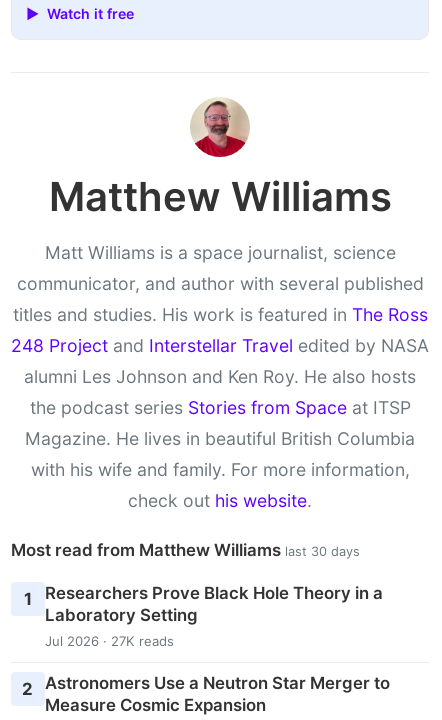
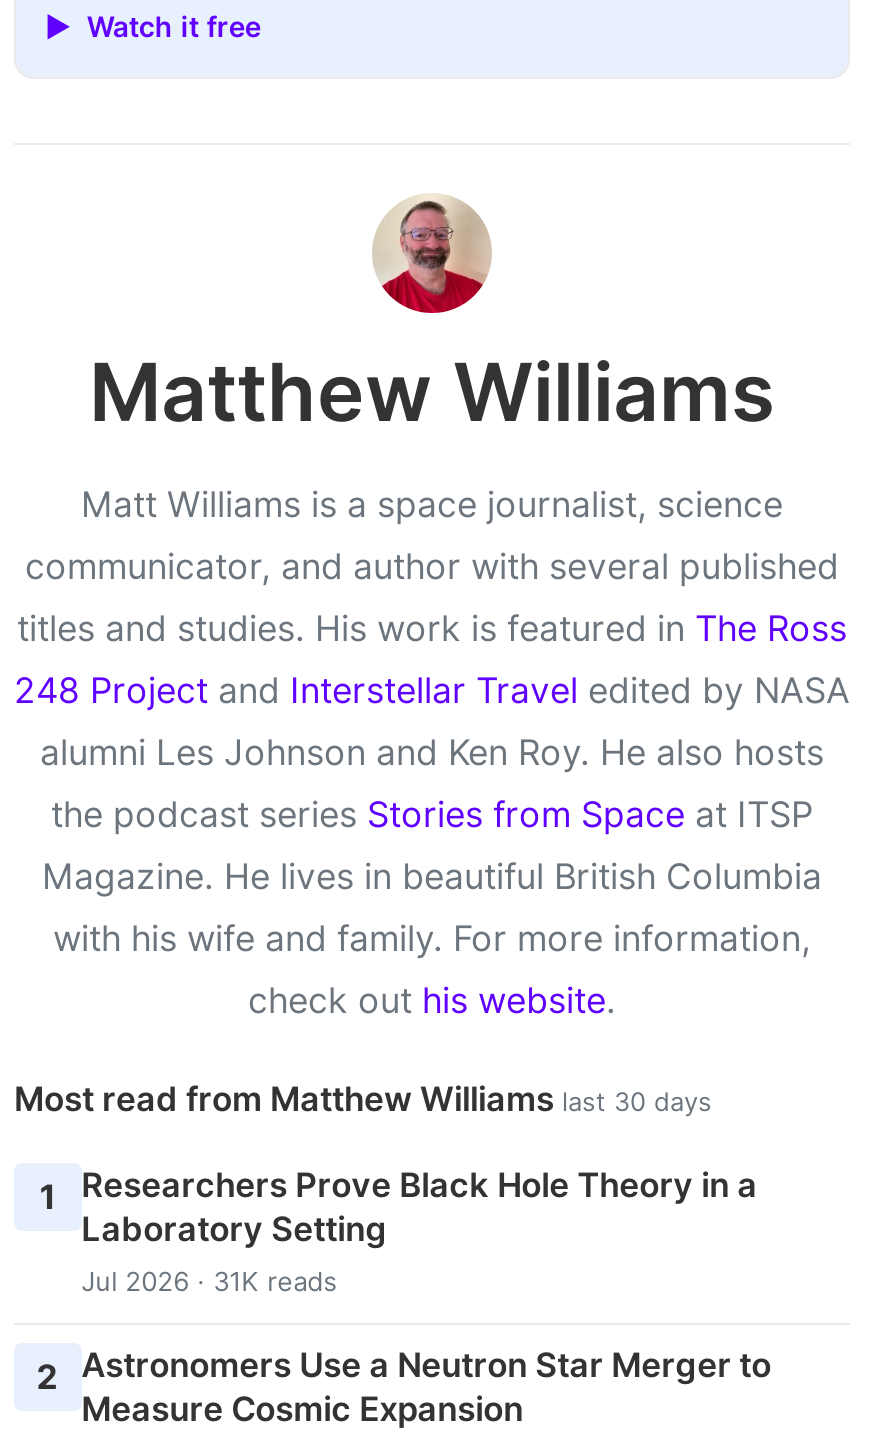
- Jul 2026 · 27K reads
+ Jul 2026 · 31K reads
